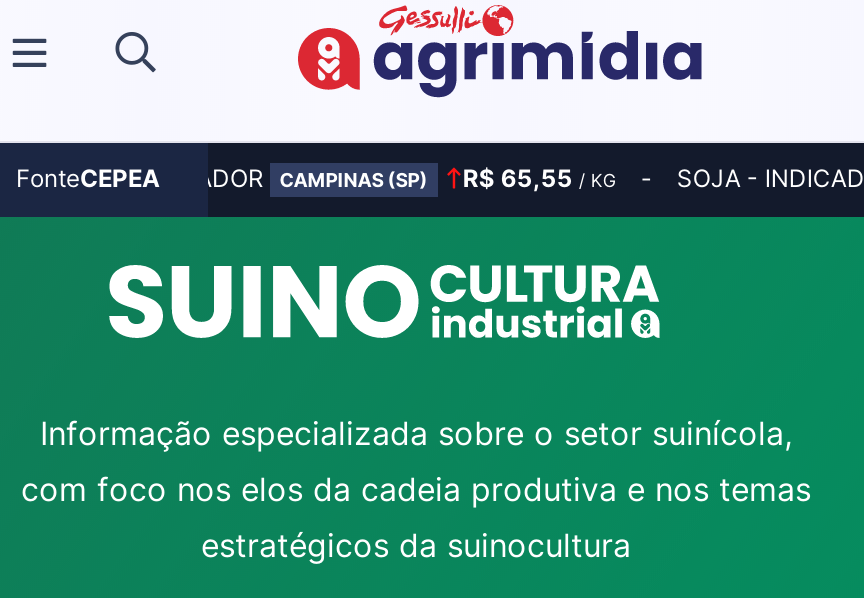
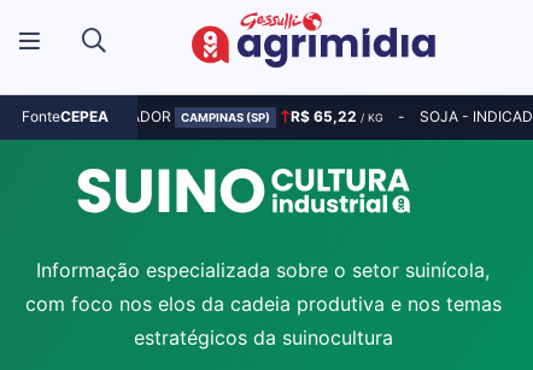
- R$ 65,55 / KG
+ R$ 65,22 / KG
